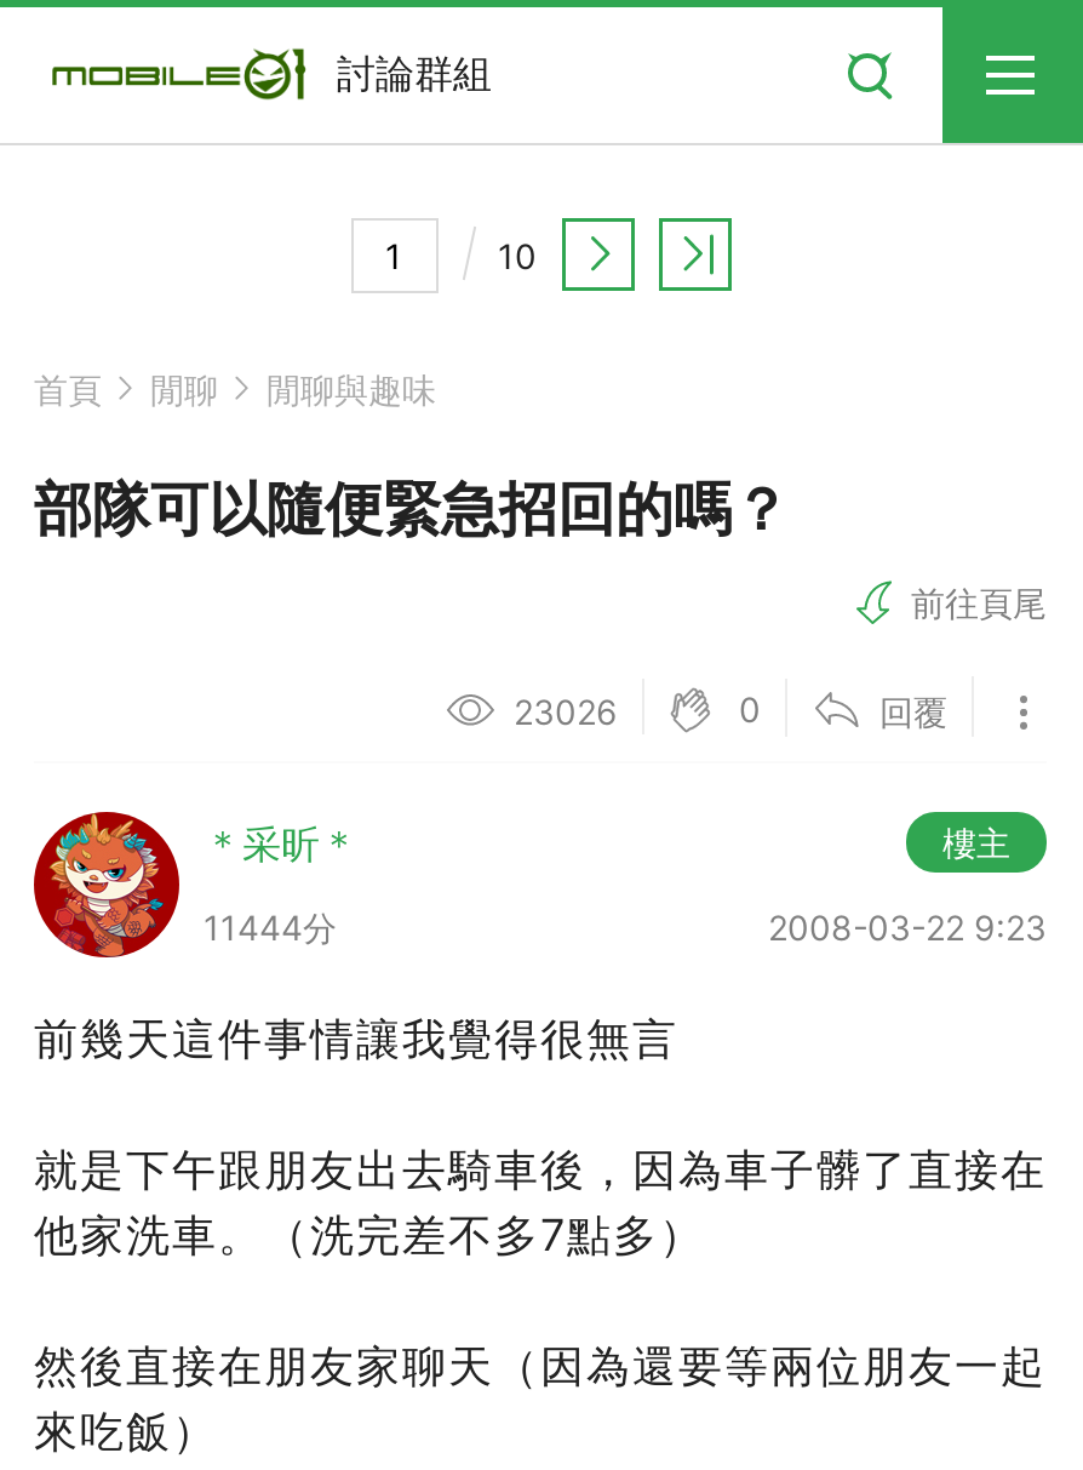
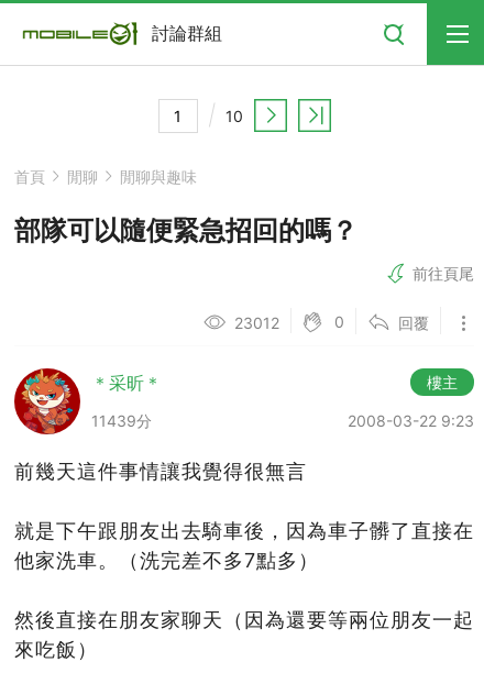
- 23026
+ 23012

- 11444分
+ 11439分
